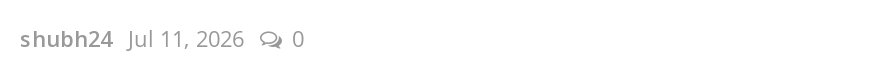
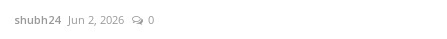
- shubh24 Jul 11, 2026 0
+ shubh24 Jun 2, 2026 0
